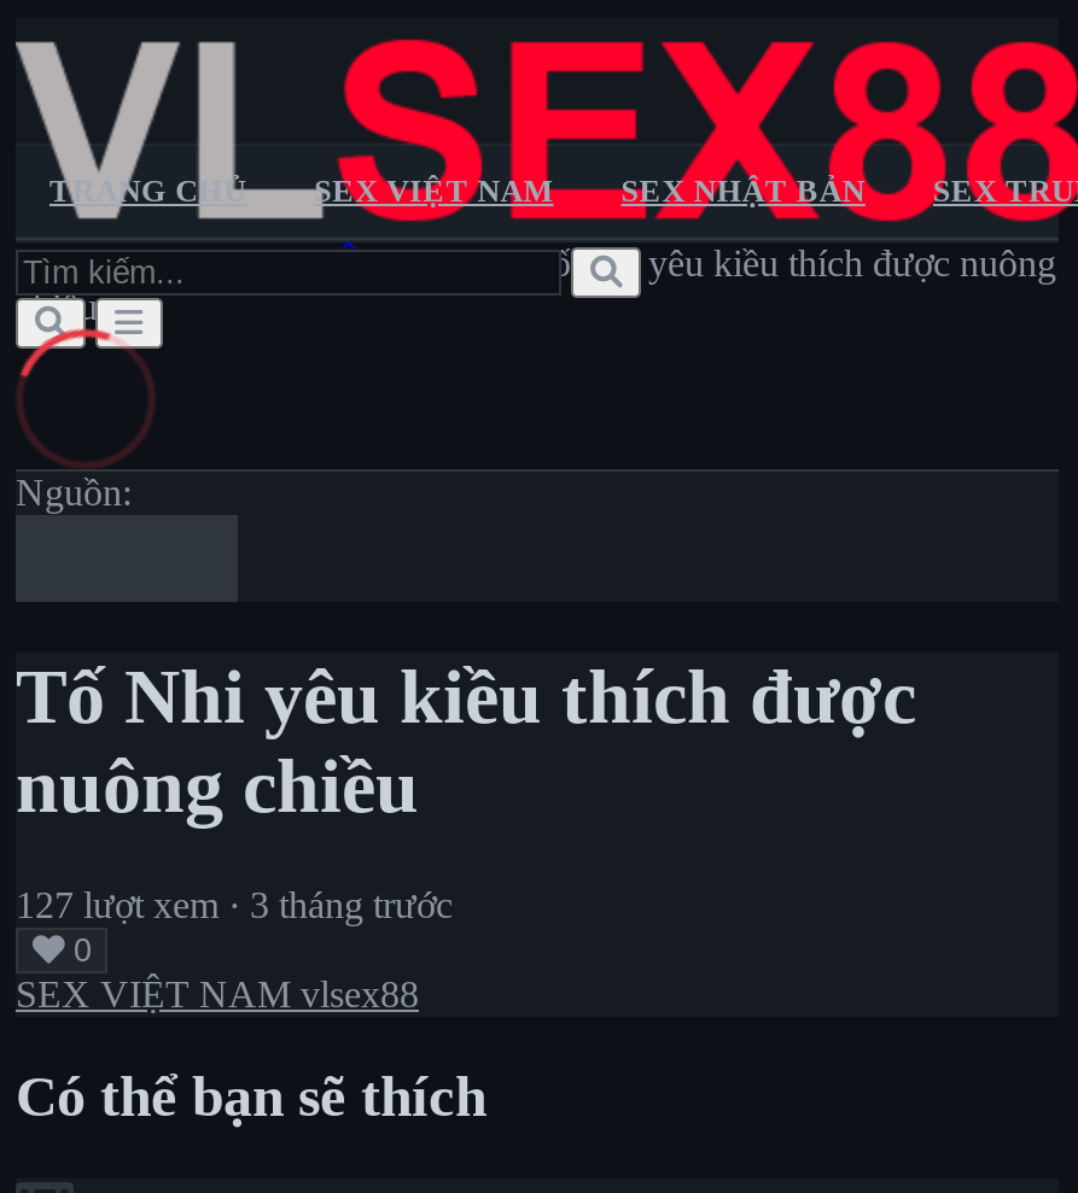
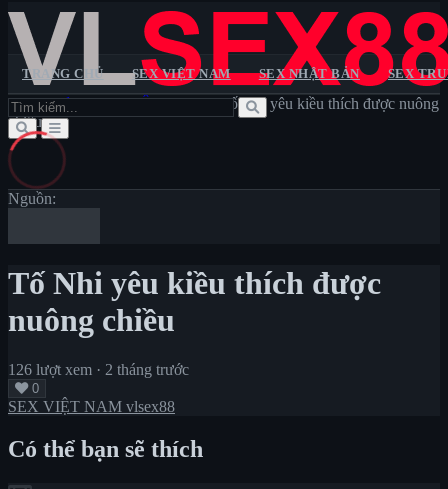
- 127 lượt xem · 3 tháng trước
+ 126 lượt xem · 2 tháng trước
